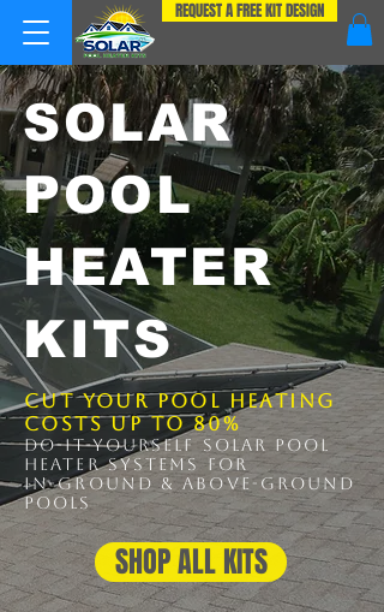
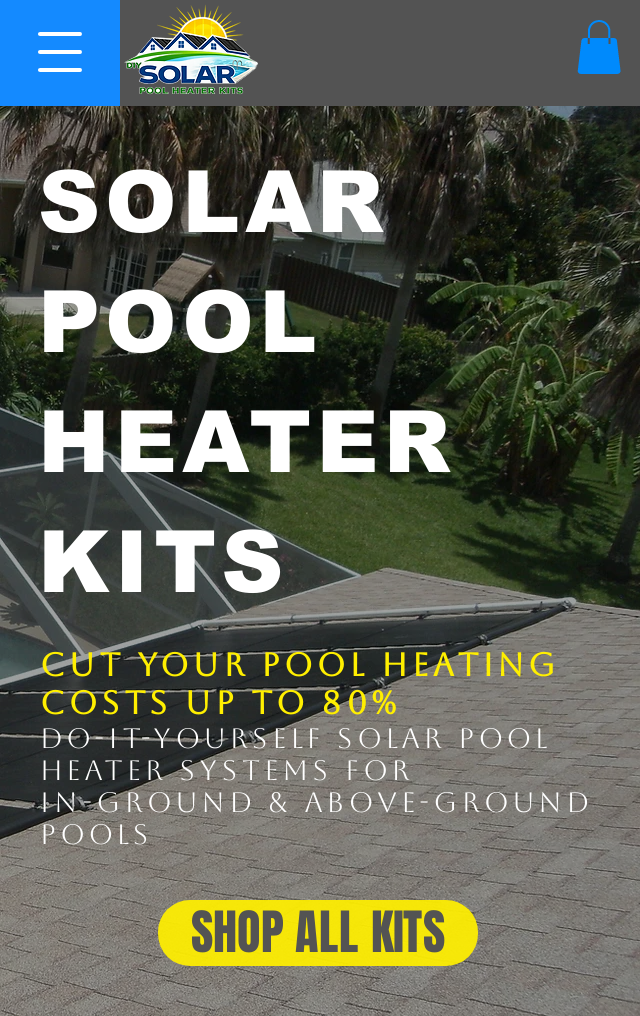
- REQUEST A FREE KIT DESIGN
